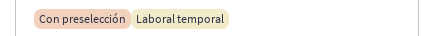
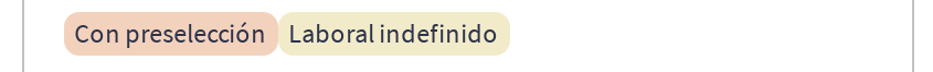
- Laboral temporal
+ Laboral indefinido
